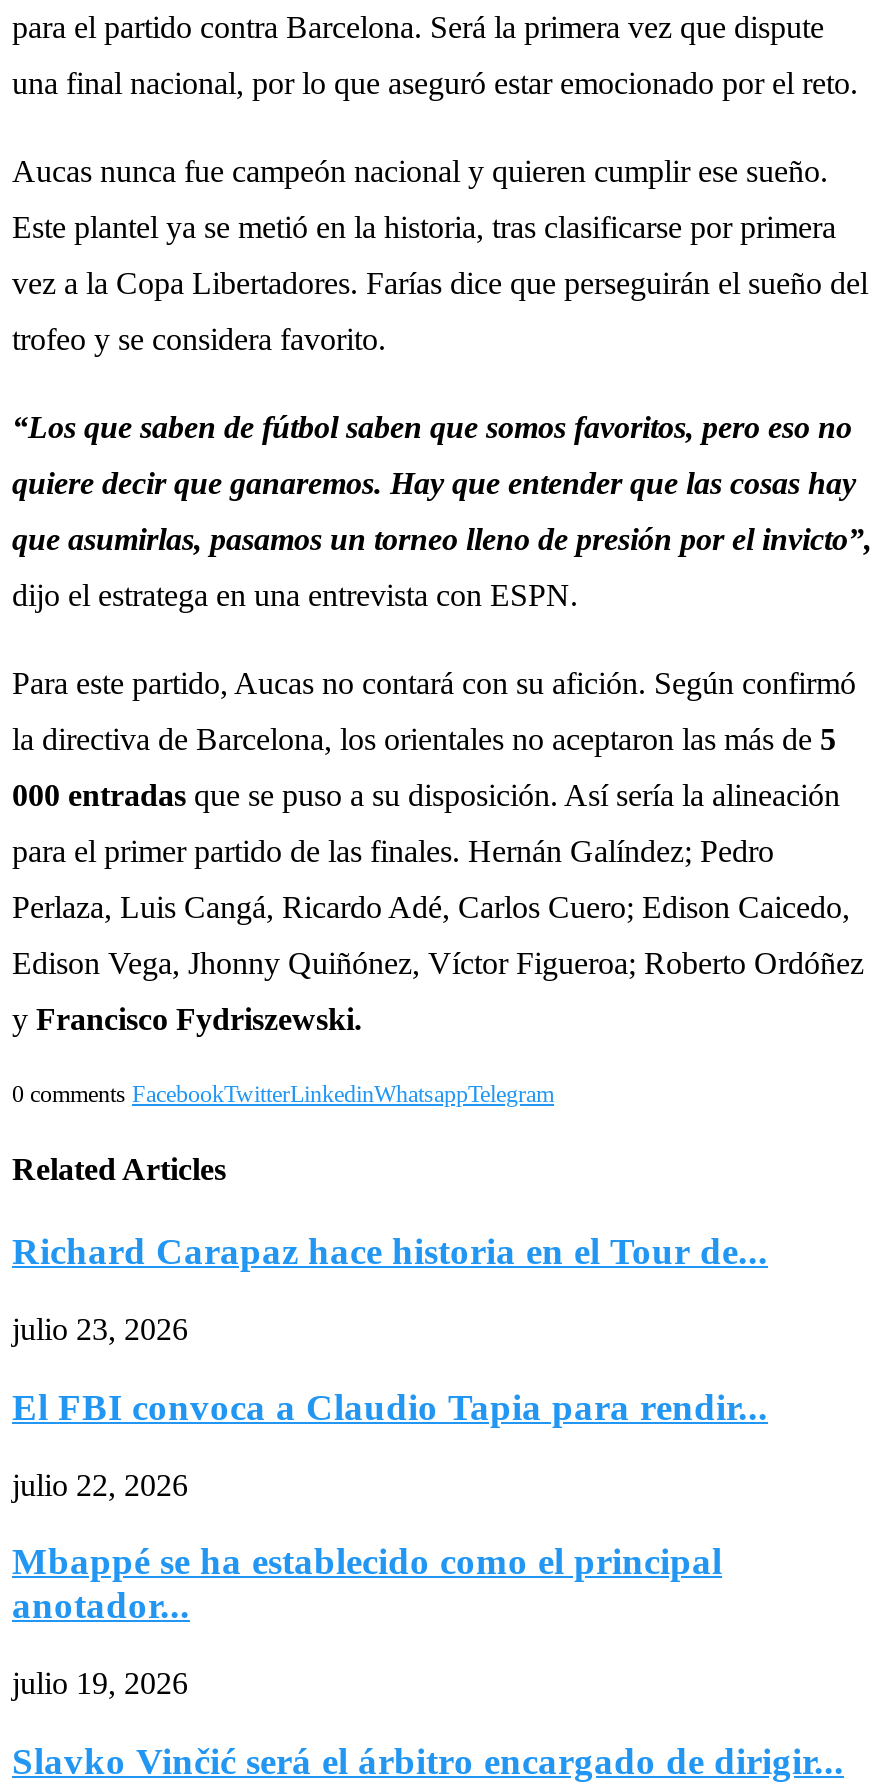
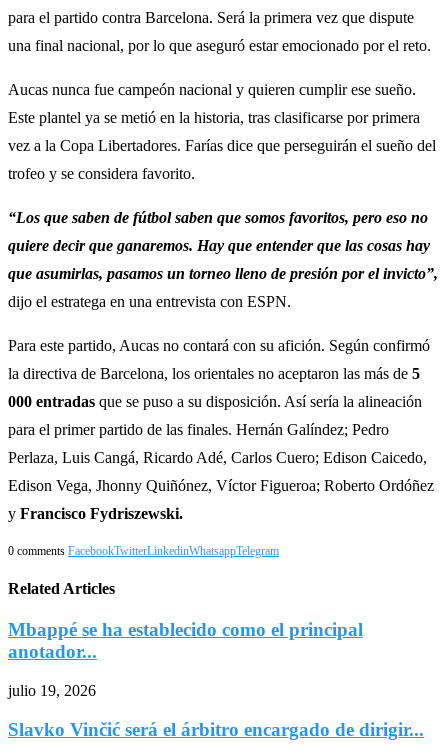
- Richard Carapaz hace historia en el Tour de...
- julio 23, 2026
- El FBI convoca a Claudio Tapia para rendir...
- julio 22, 2026
